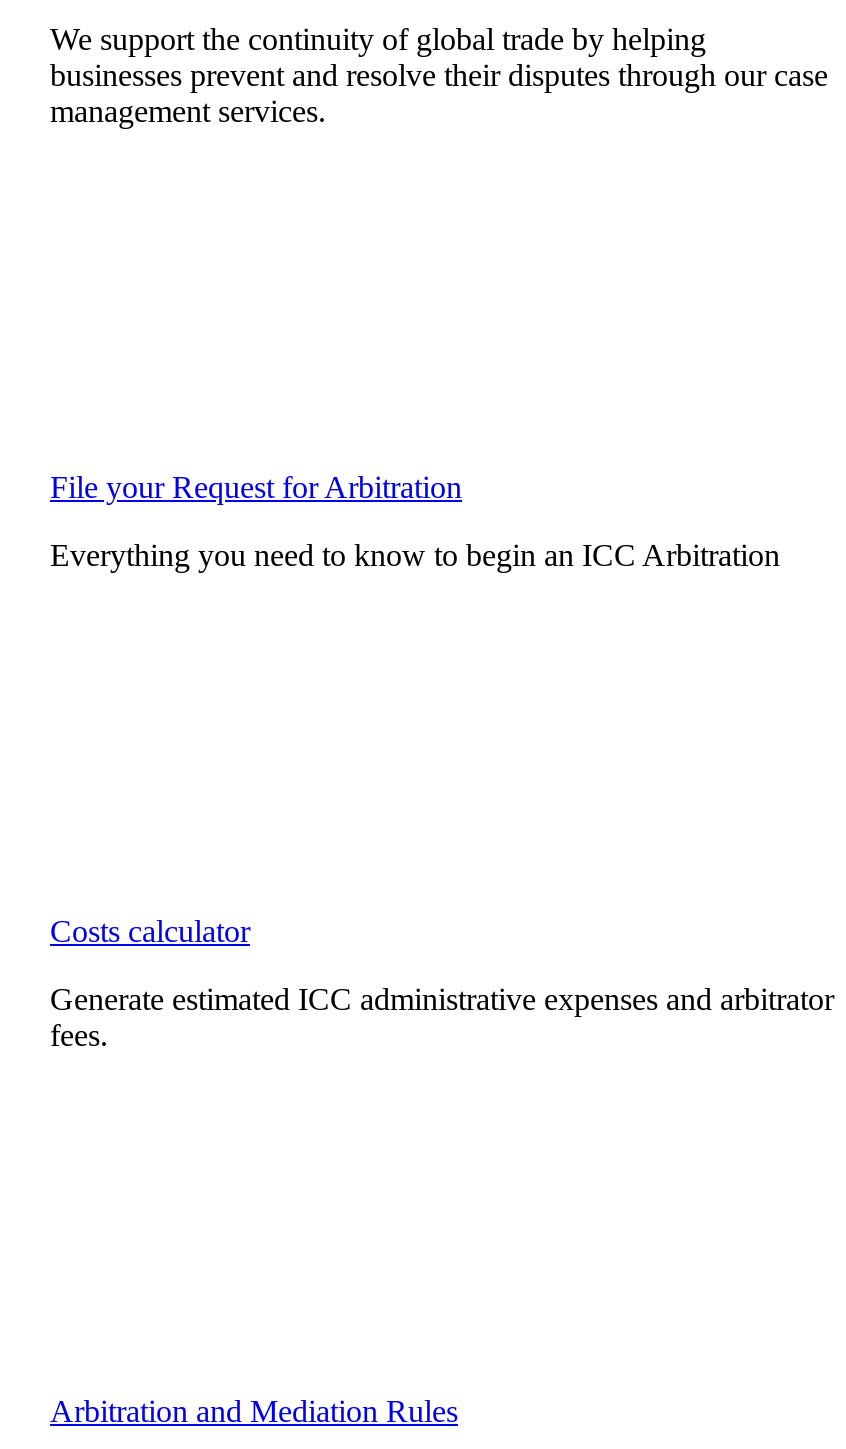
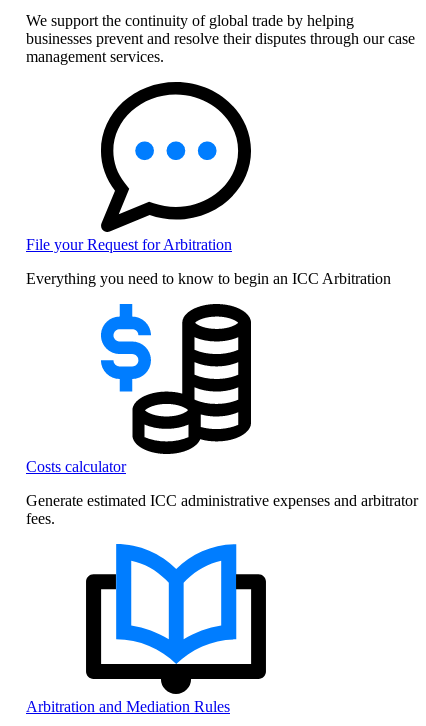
+ [image]

+ [image]

+ [image]
